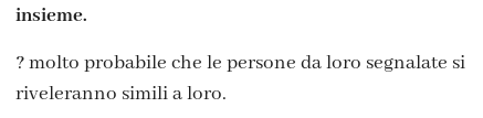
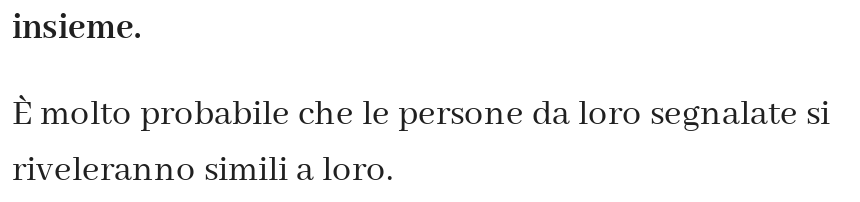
- ? molto probabile che le persone da loro segnalate si
+ È molto probabile che le persone da loro segnalate si
